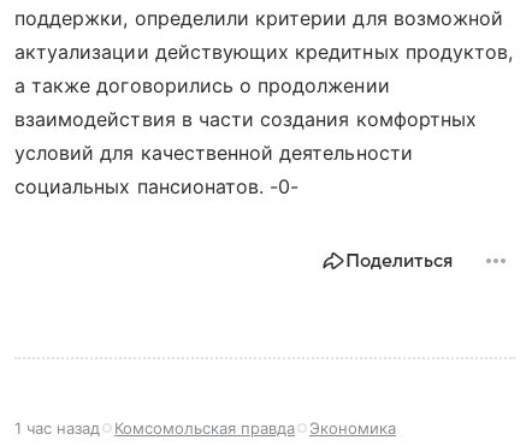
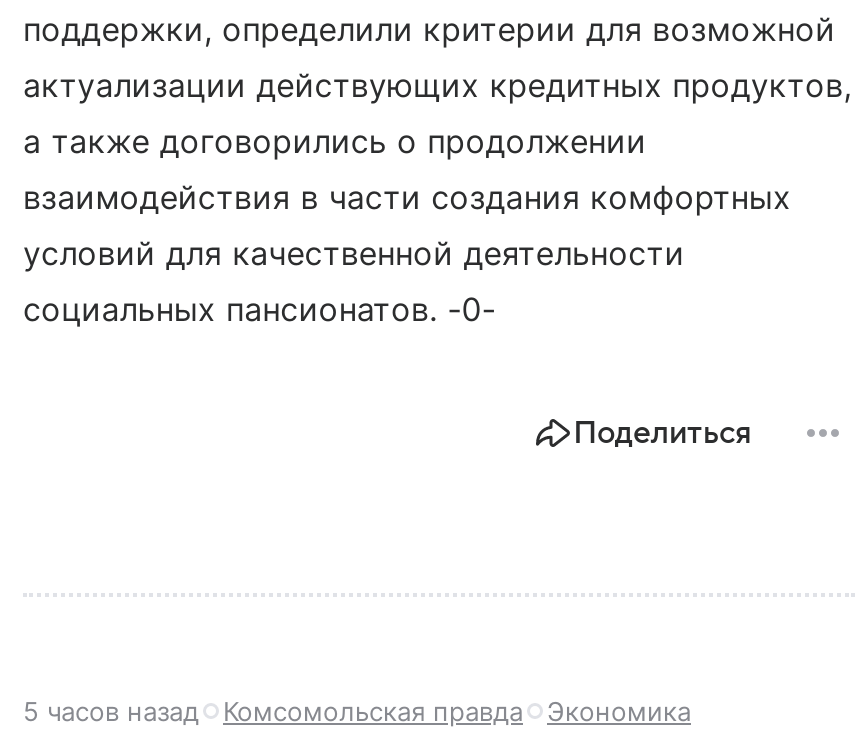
- 1 час назад Комсомольская правда Экономика
+ 5 часов назад Комсомольская правда Экономика
